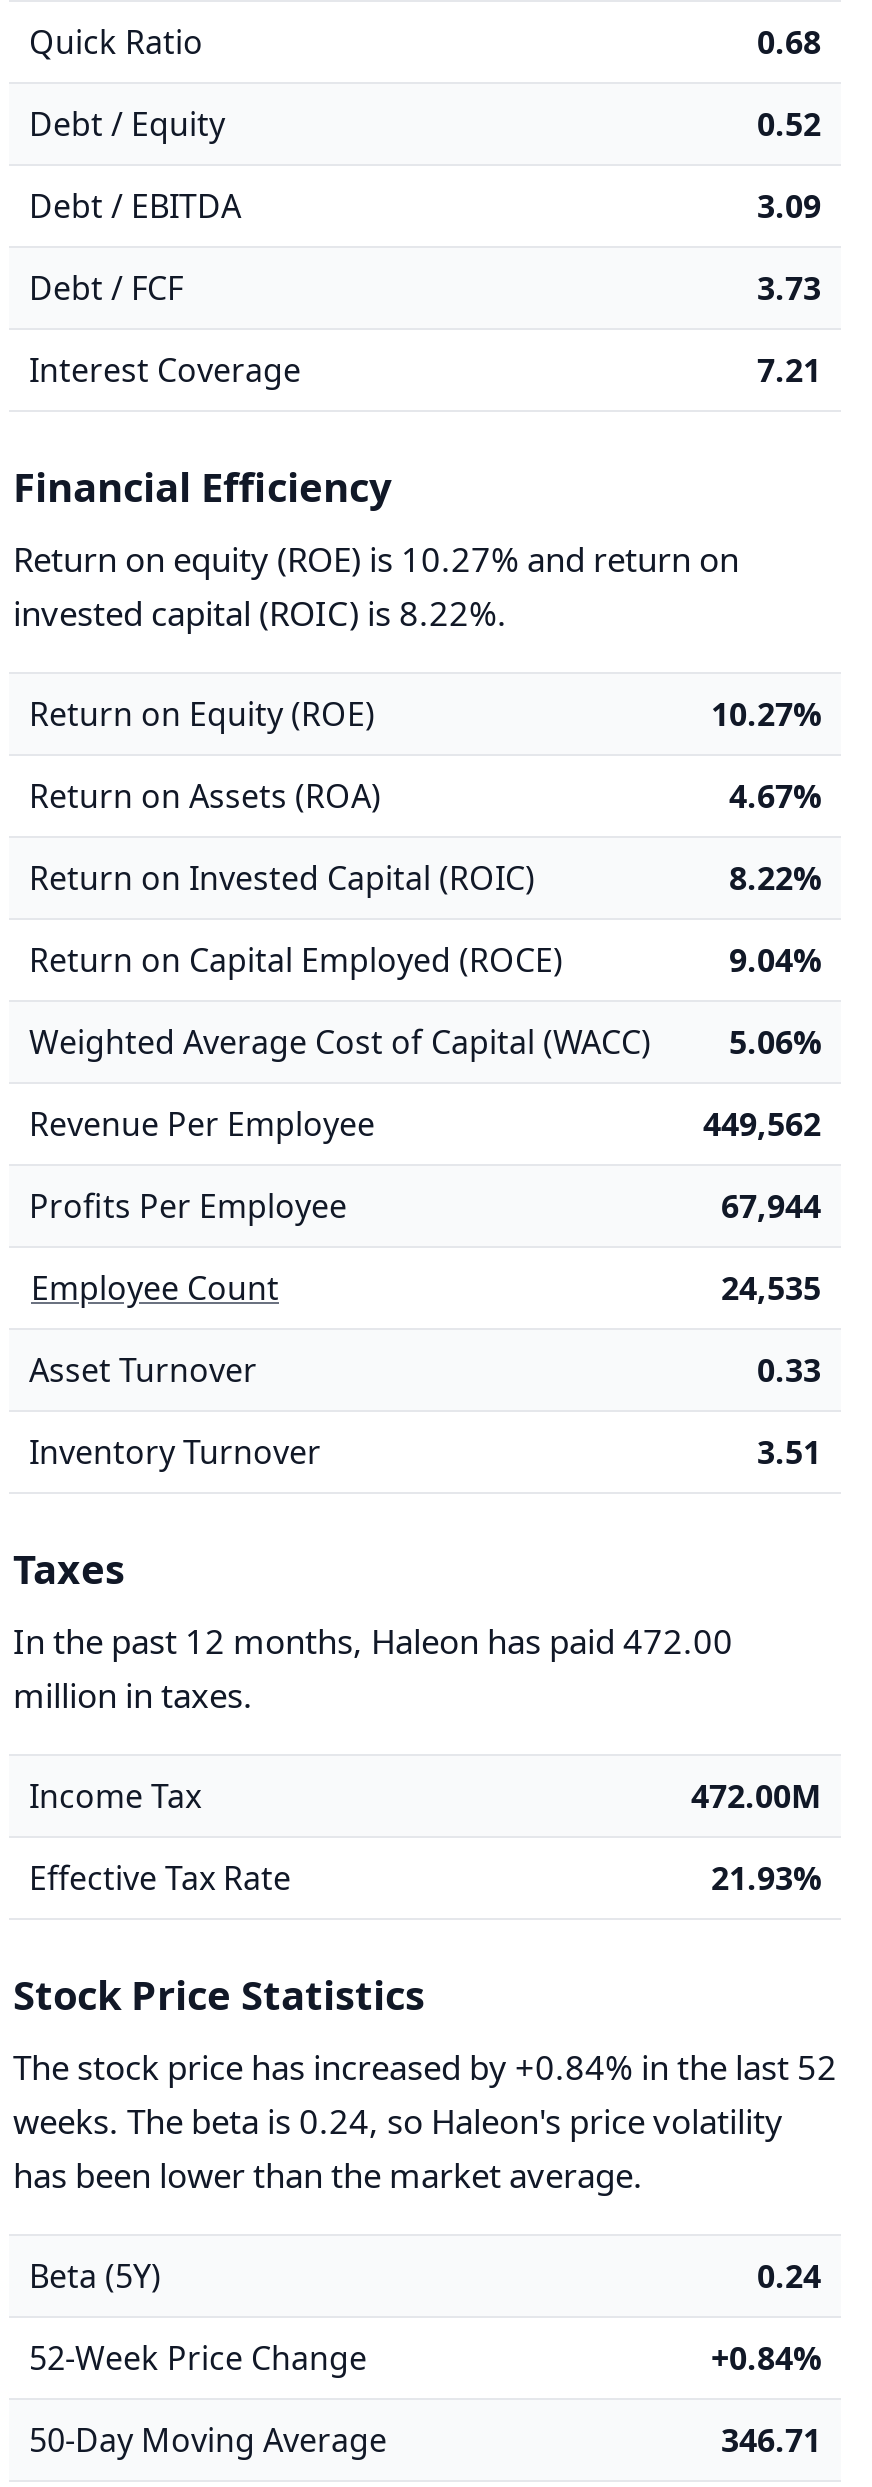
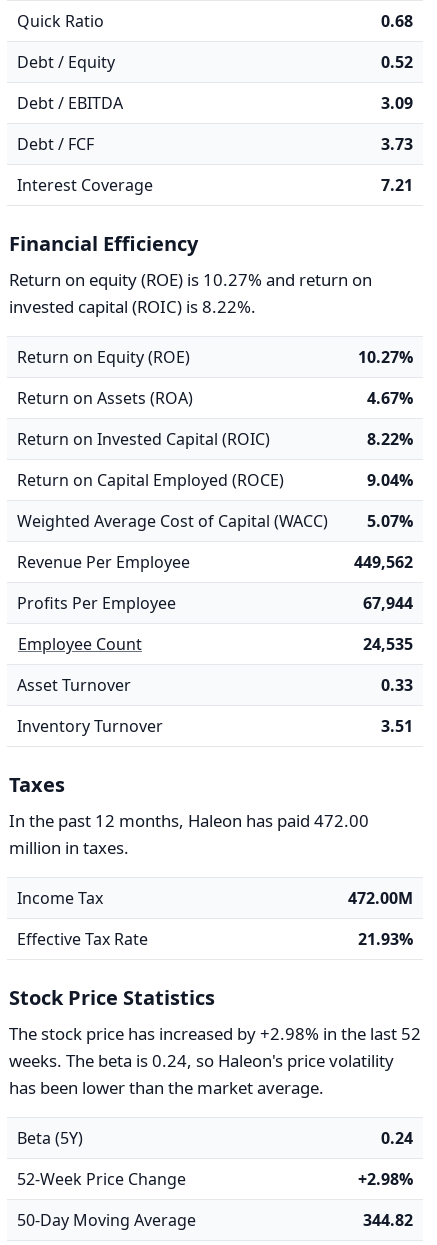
- Weighted Average Cost of Capital (WACC) 5.06%
+ Weighted Average Cost of Capital (WACC) 5.07%

- The stock price has increased by +0.84% in the last 52
+ The stock price has increased by +2.98% in the last 52

- +0.84%
+ +2.98%

- 346.71
+ 344.82
